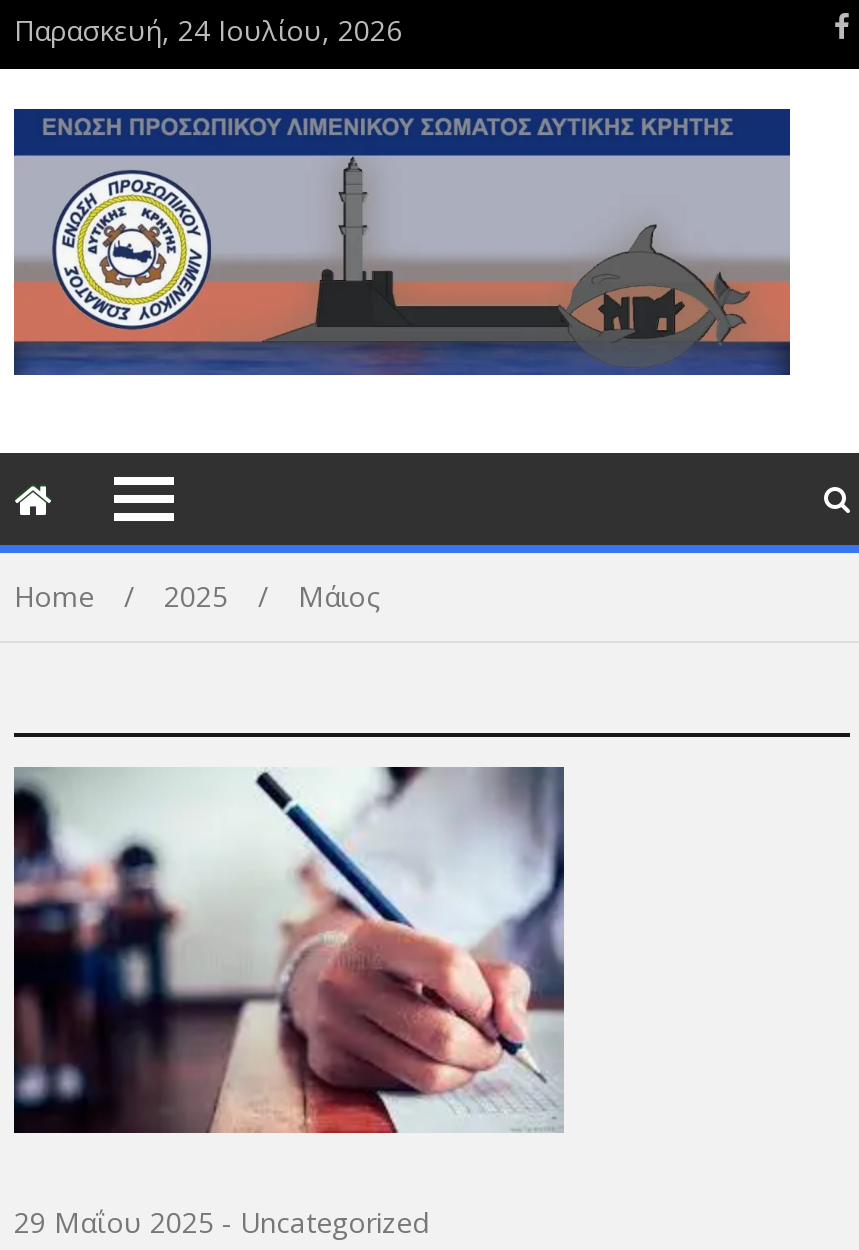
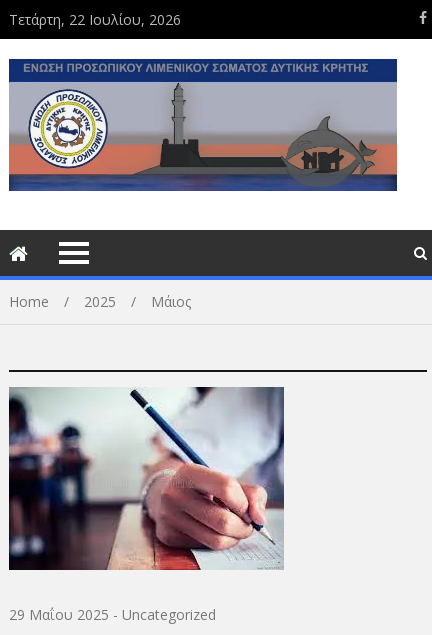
- Παρασκευή, 24 Ιουλίου, 2026
+ Τετάρτη, 22 Ιουλίου, 2026
